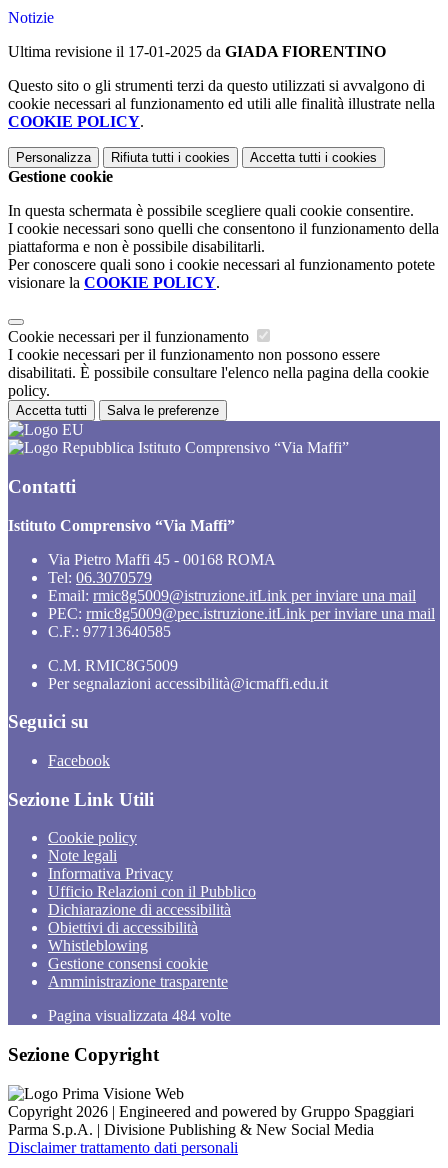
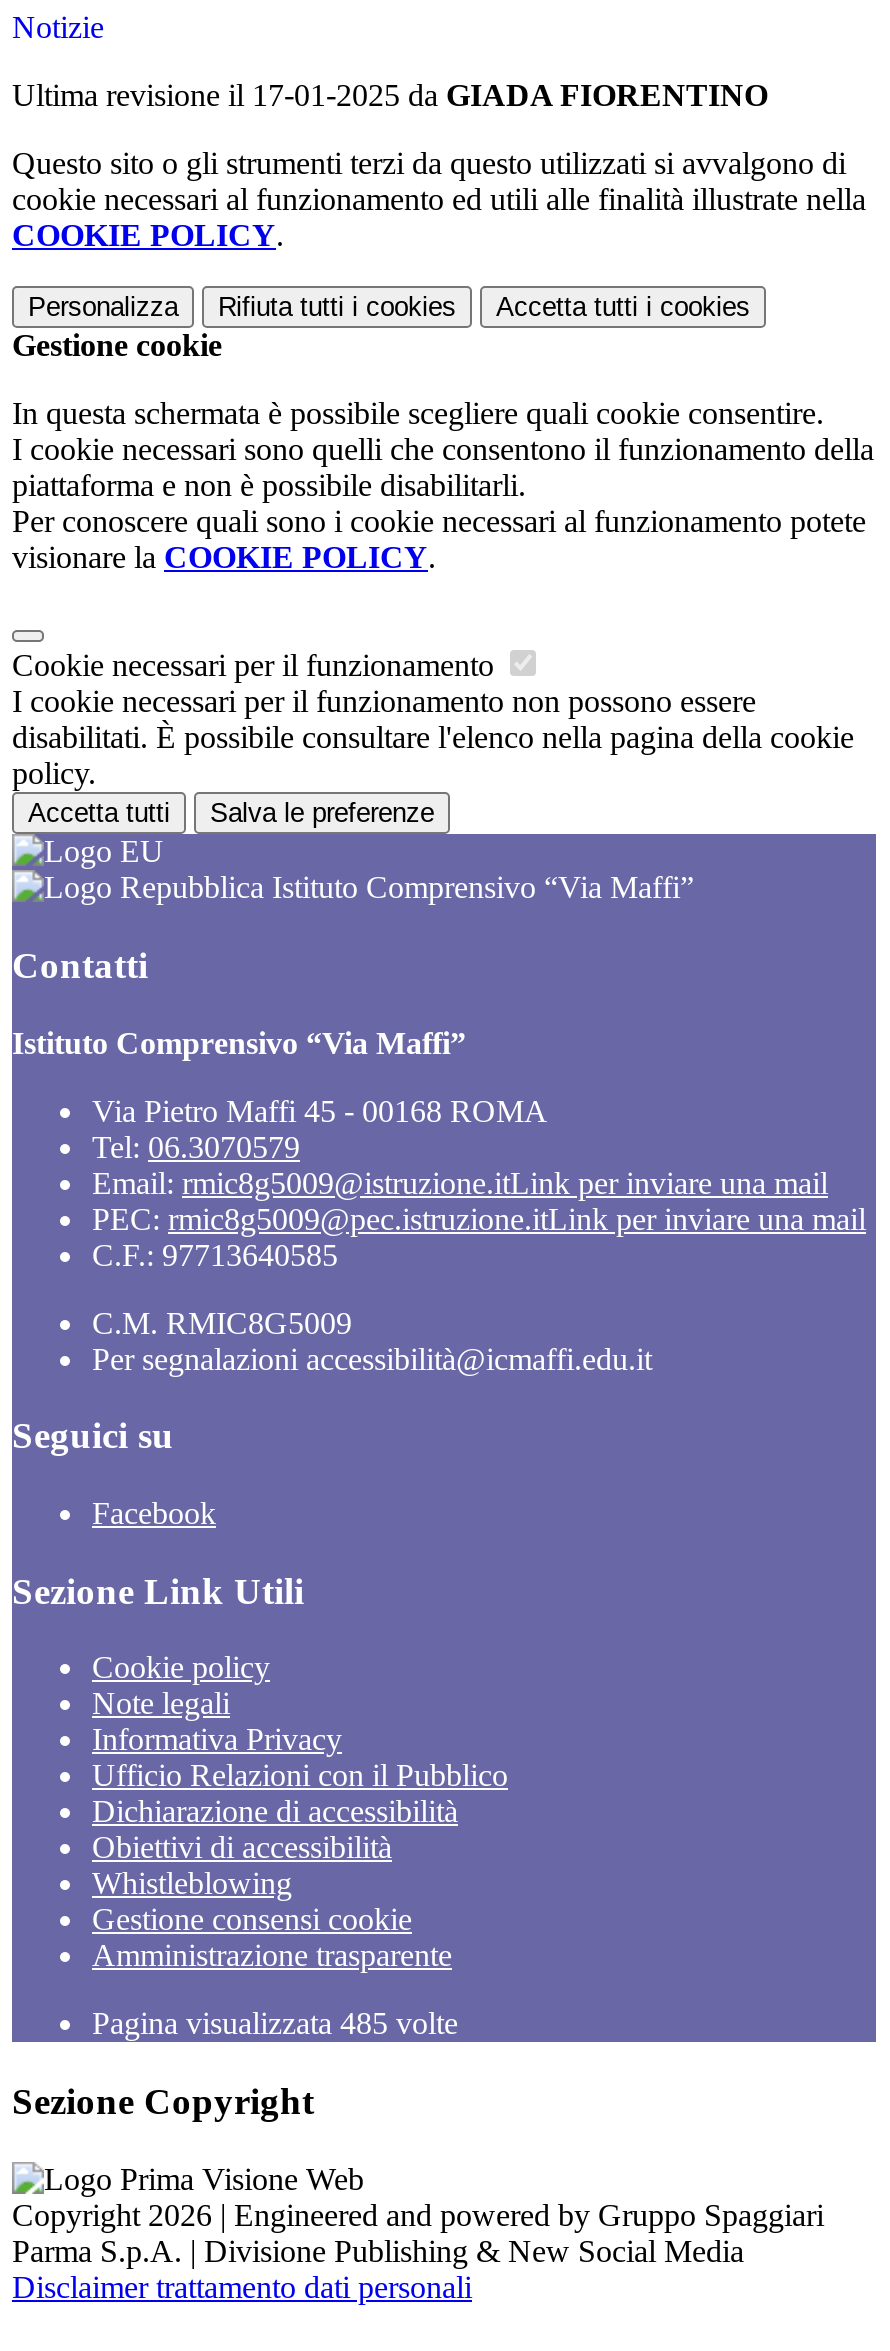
- Pagina visualizzata 484 volte
+ Pagina visualizzata 485 volte
